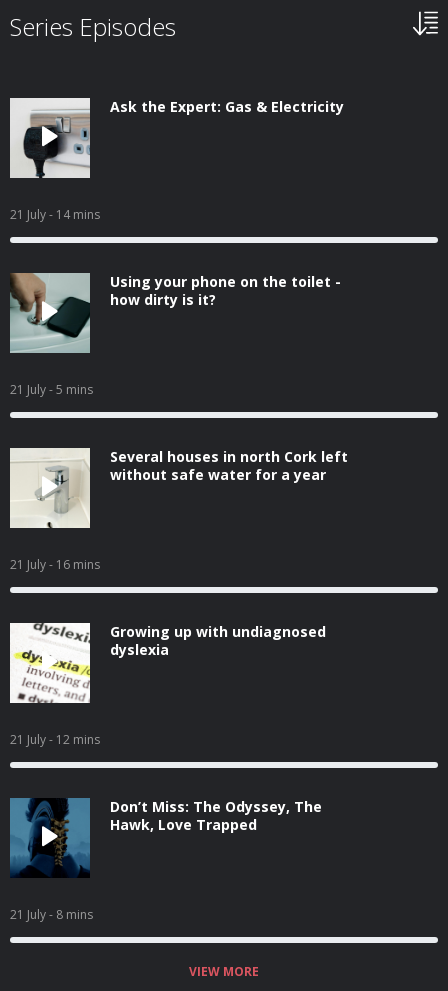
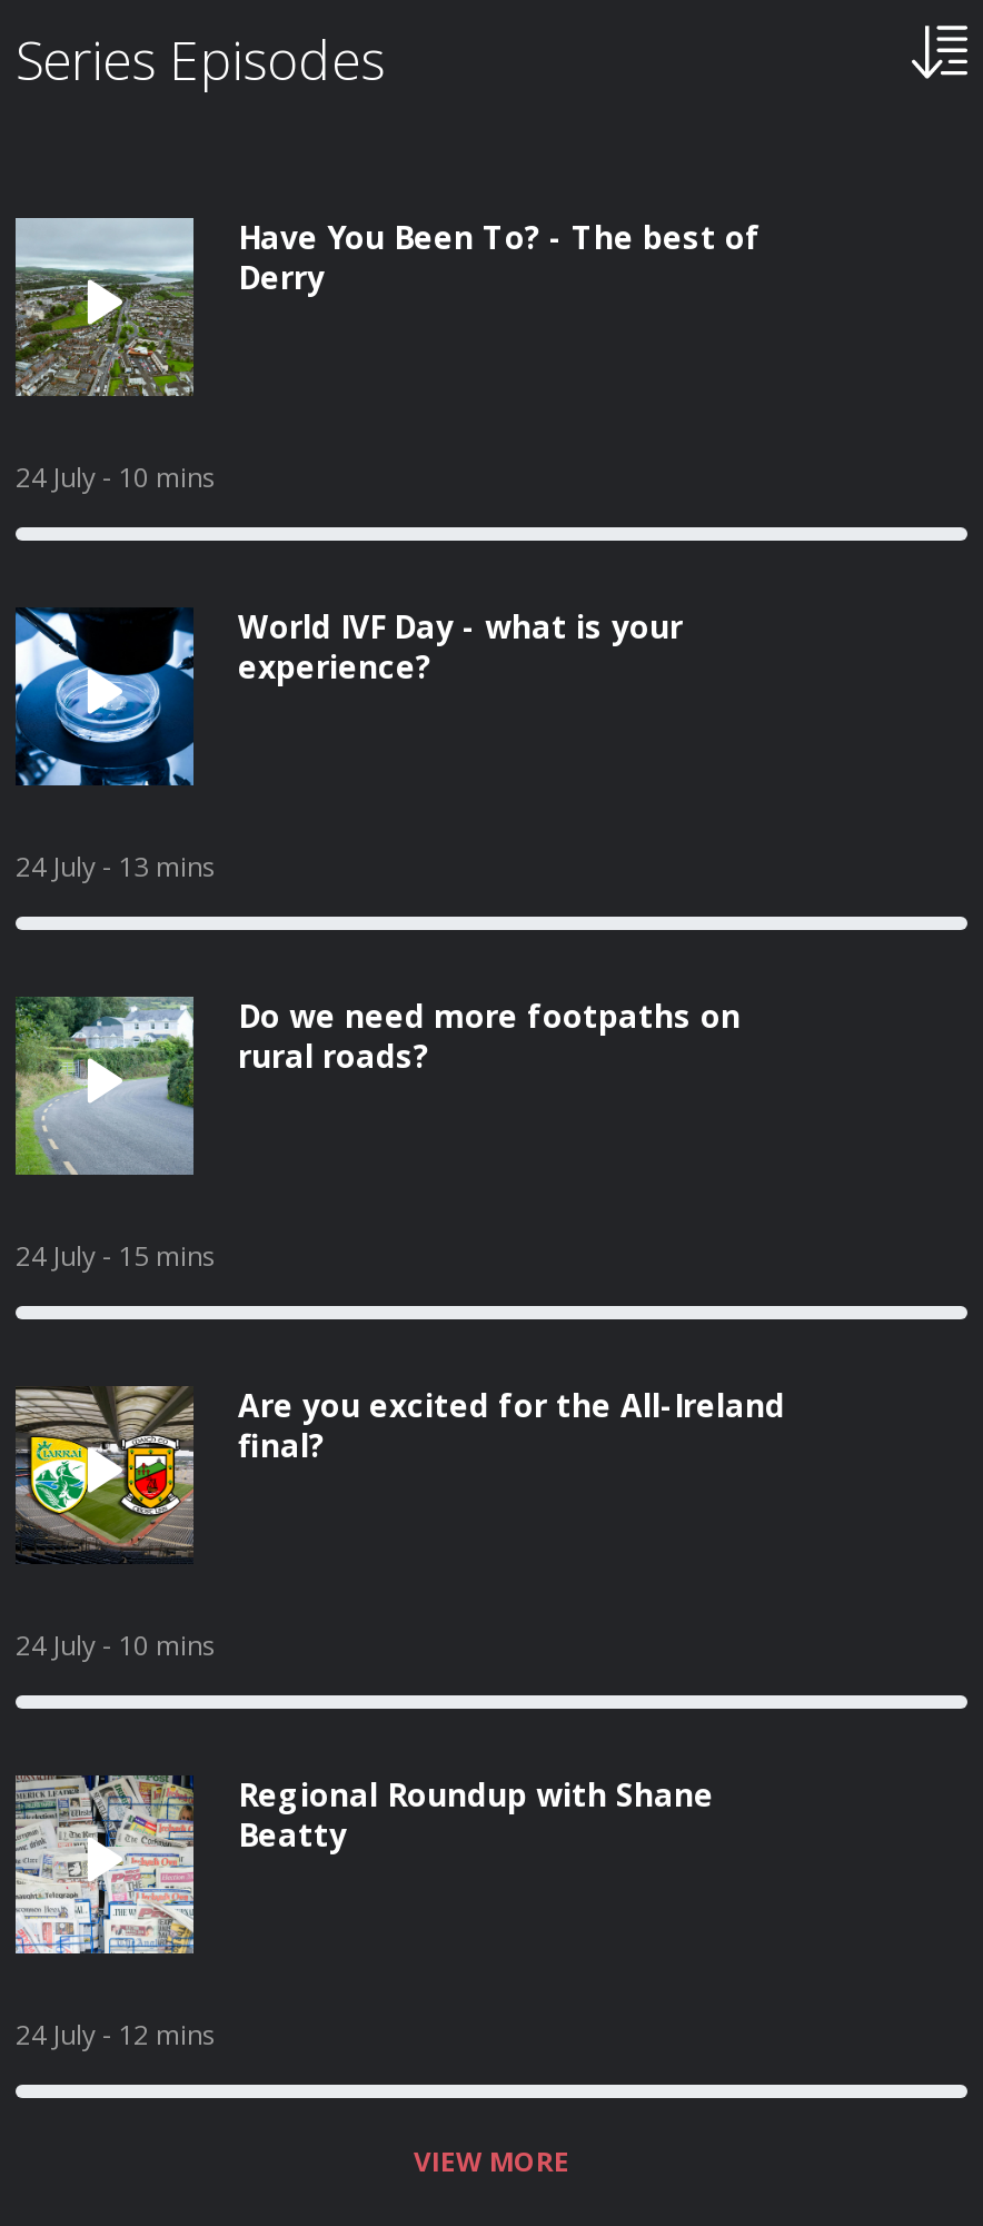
- [image]
- Ask the Expert: Gas & Electricity
+ [image]
+ Have You Been To? - The best of
+ Derry

- 21 July - 14 mins
+ 24 July - 10 mins

- [image]
- Using your phone on the toilet -
- how dirty is it?
+ [image]
+ World IVF Day - what is your
+ experience?

- 21 July - 5 mins
+ 24 July - 13 mins

- [image]
- Several houses in north Cork left
- without safe water for a year
+ [image]
+ Do we need more footpaths on
+ rural roads?

- 21 July - 16 mins
+ 24 July - 15 mins

- [image]
- Growing up with undiagnosed
- dyslexia
+ [image]
+ Are you excited for the All-Ireland
+ final?

- 21 July - 12 mins
+ 24 July - 10 mins

- [image]
- Don’t Miss: The Odyssey, The
- Hawk, Love Trapped
+ [image]
+ Regional Roundup with Shane
+ Beatty

- 21 July - 8 mins
+ 24 July - 12 mins
